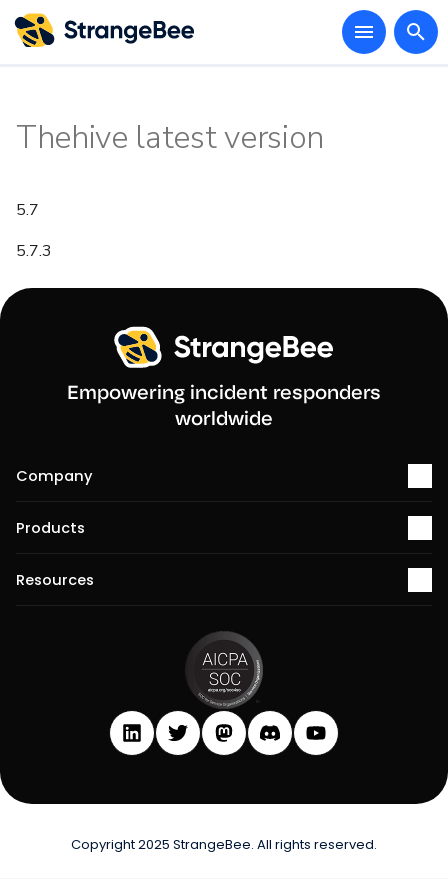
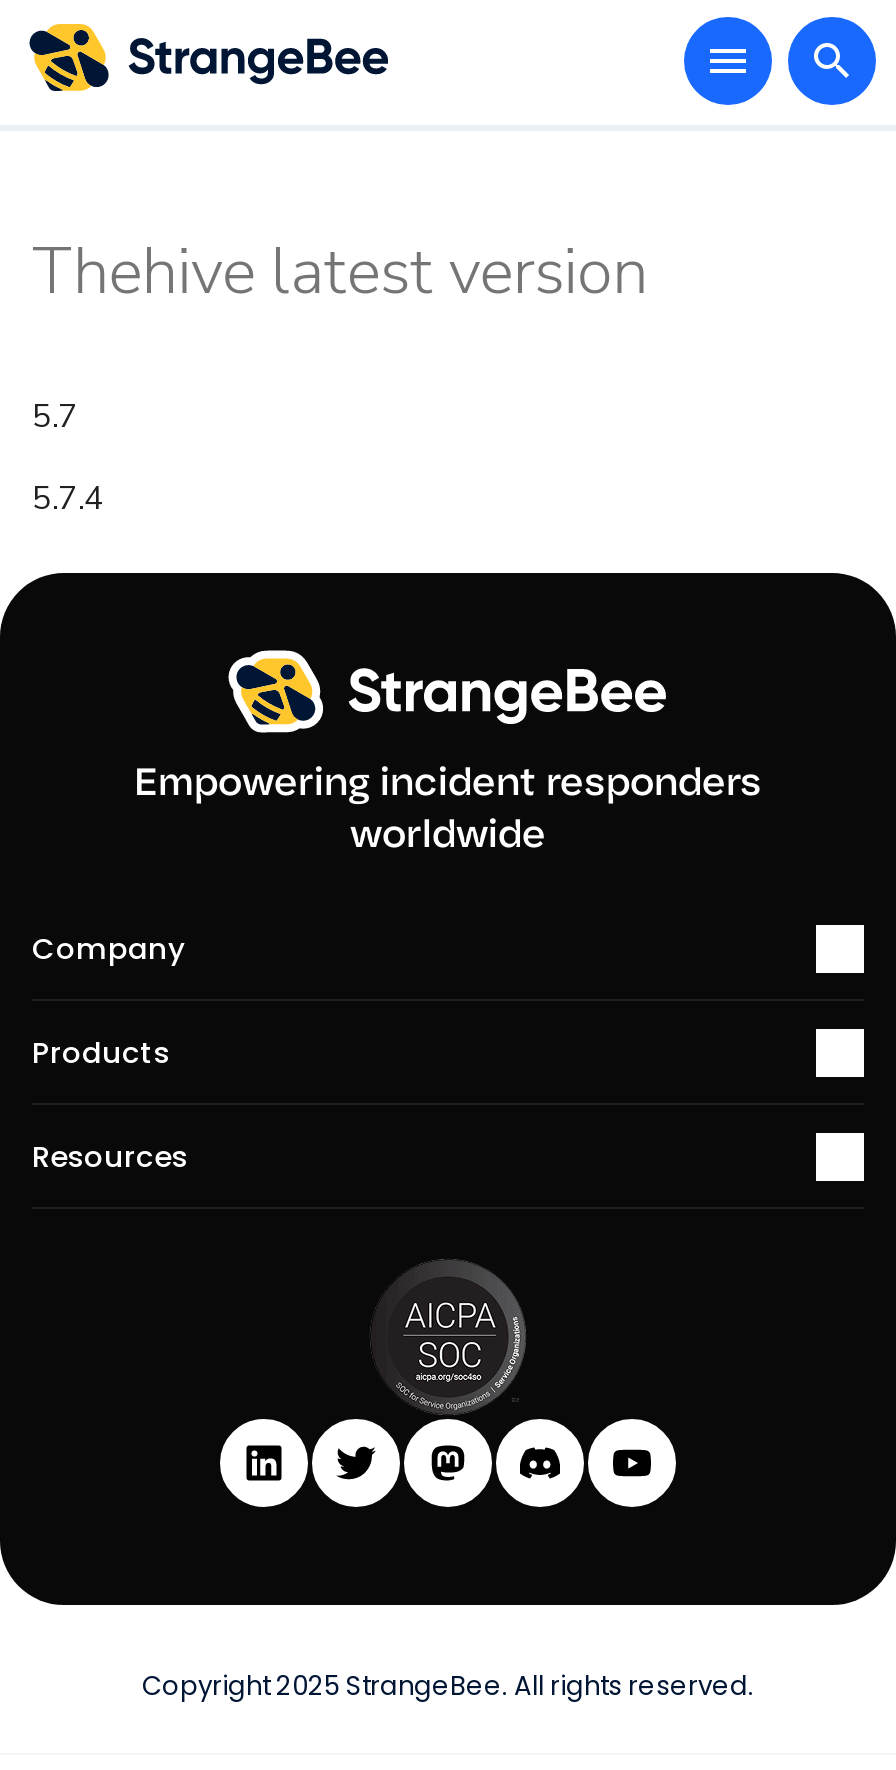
- 5.7.3
+ 5.7.4
